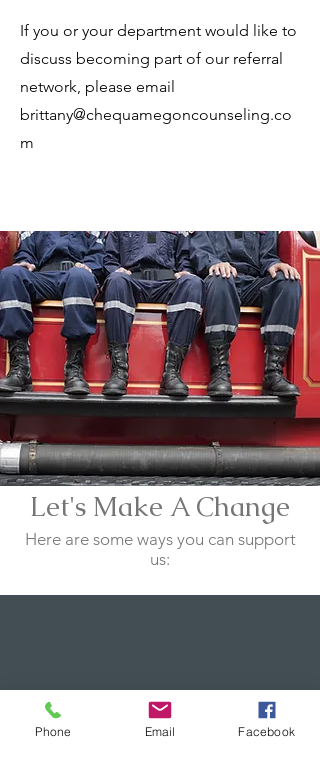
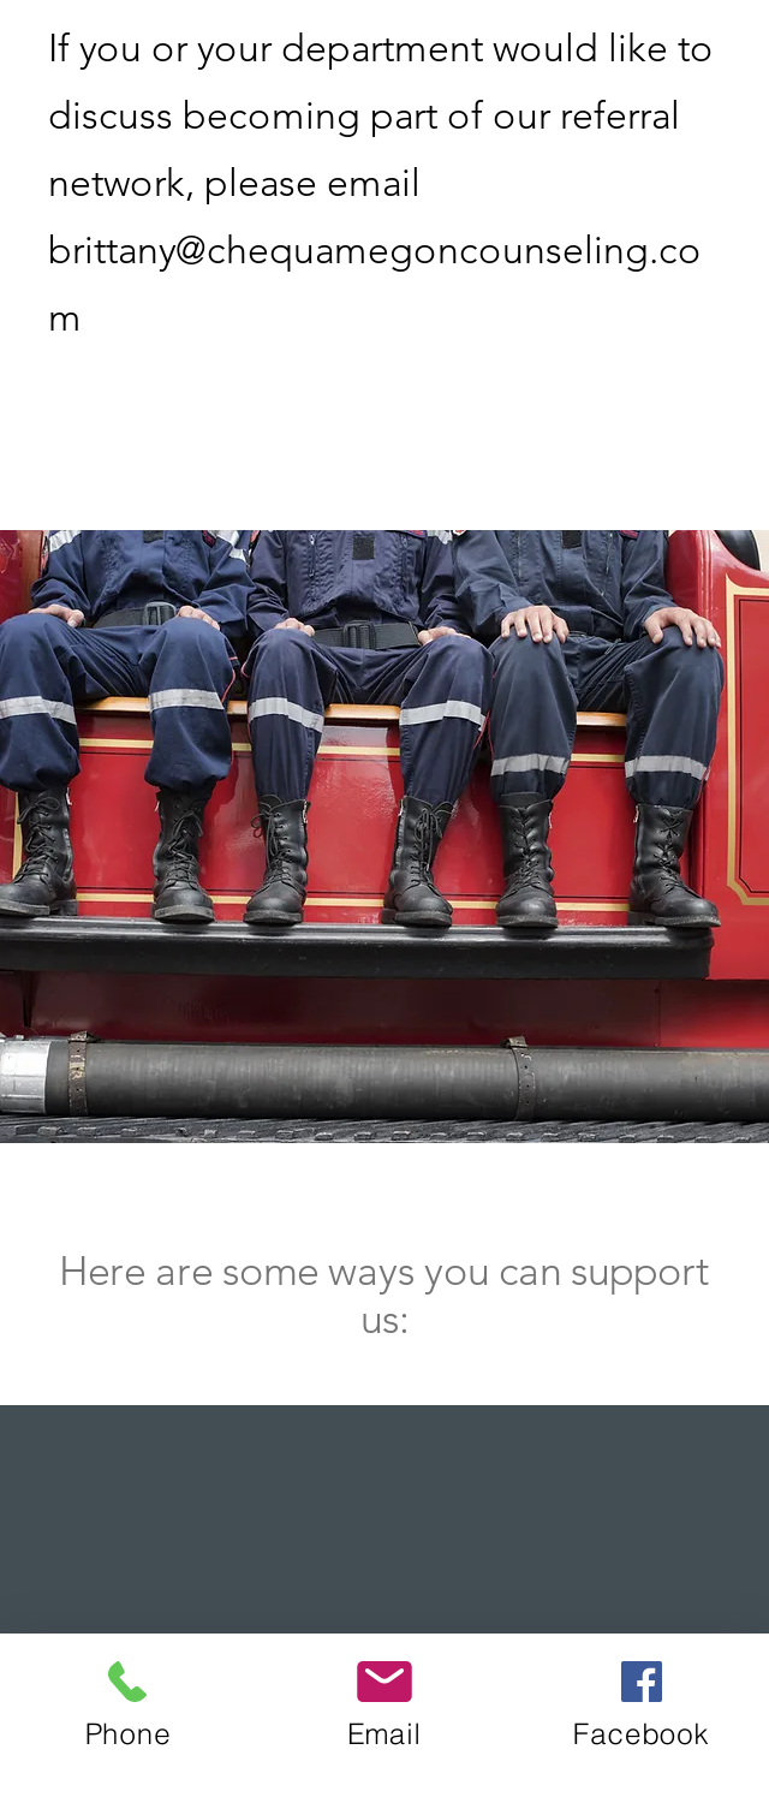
- Let's Make A Change
